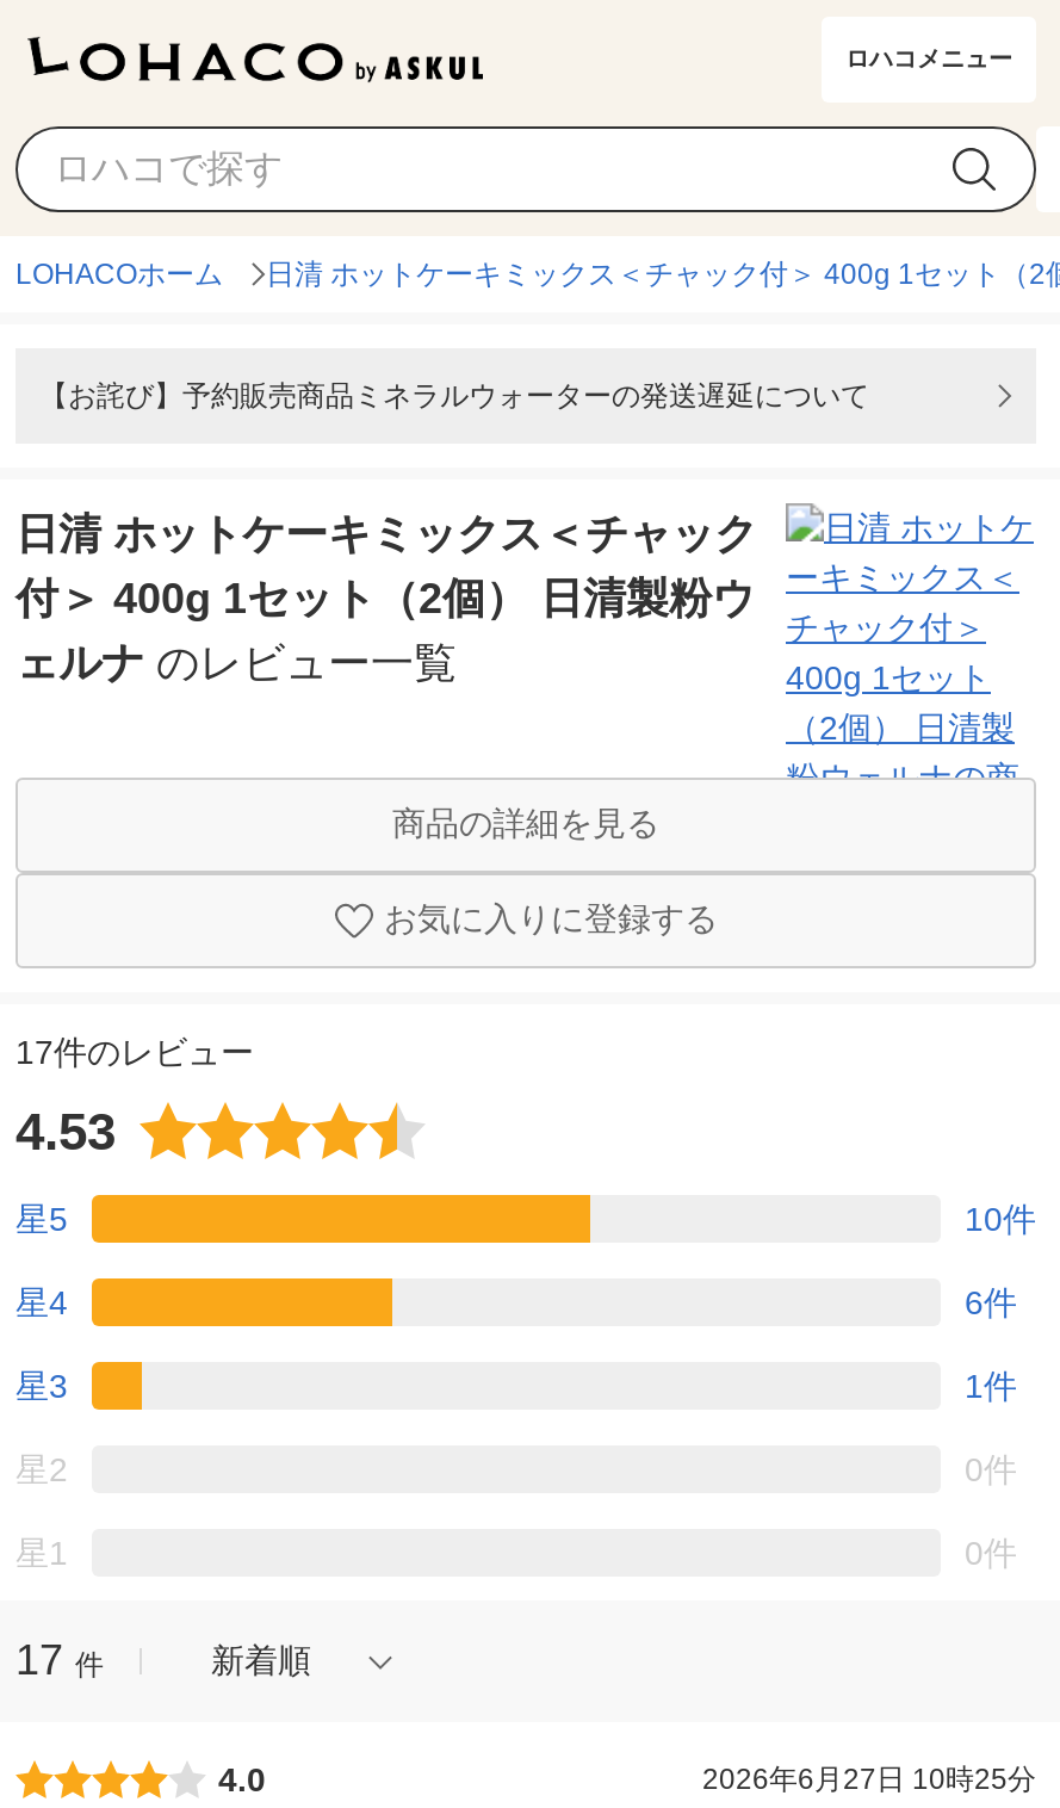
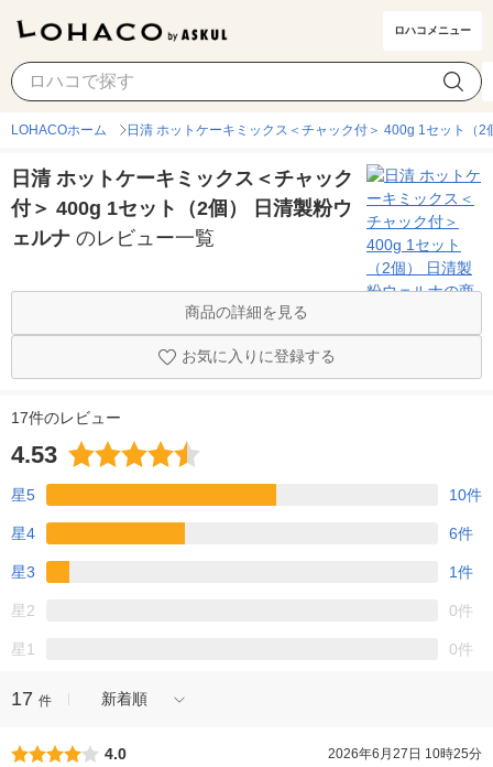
- 【お詫び】予約販売商品ミネラルウォーターの発送遅延について
